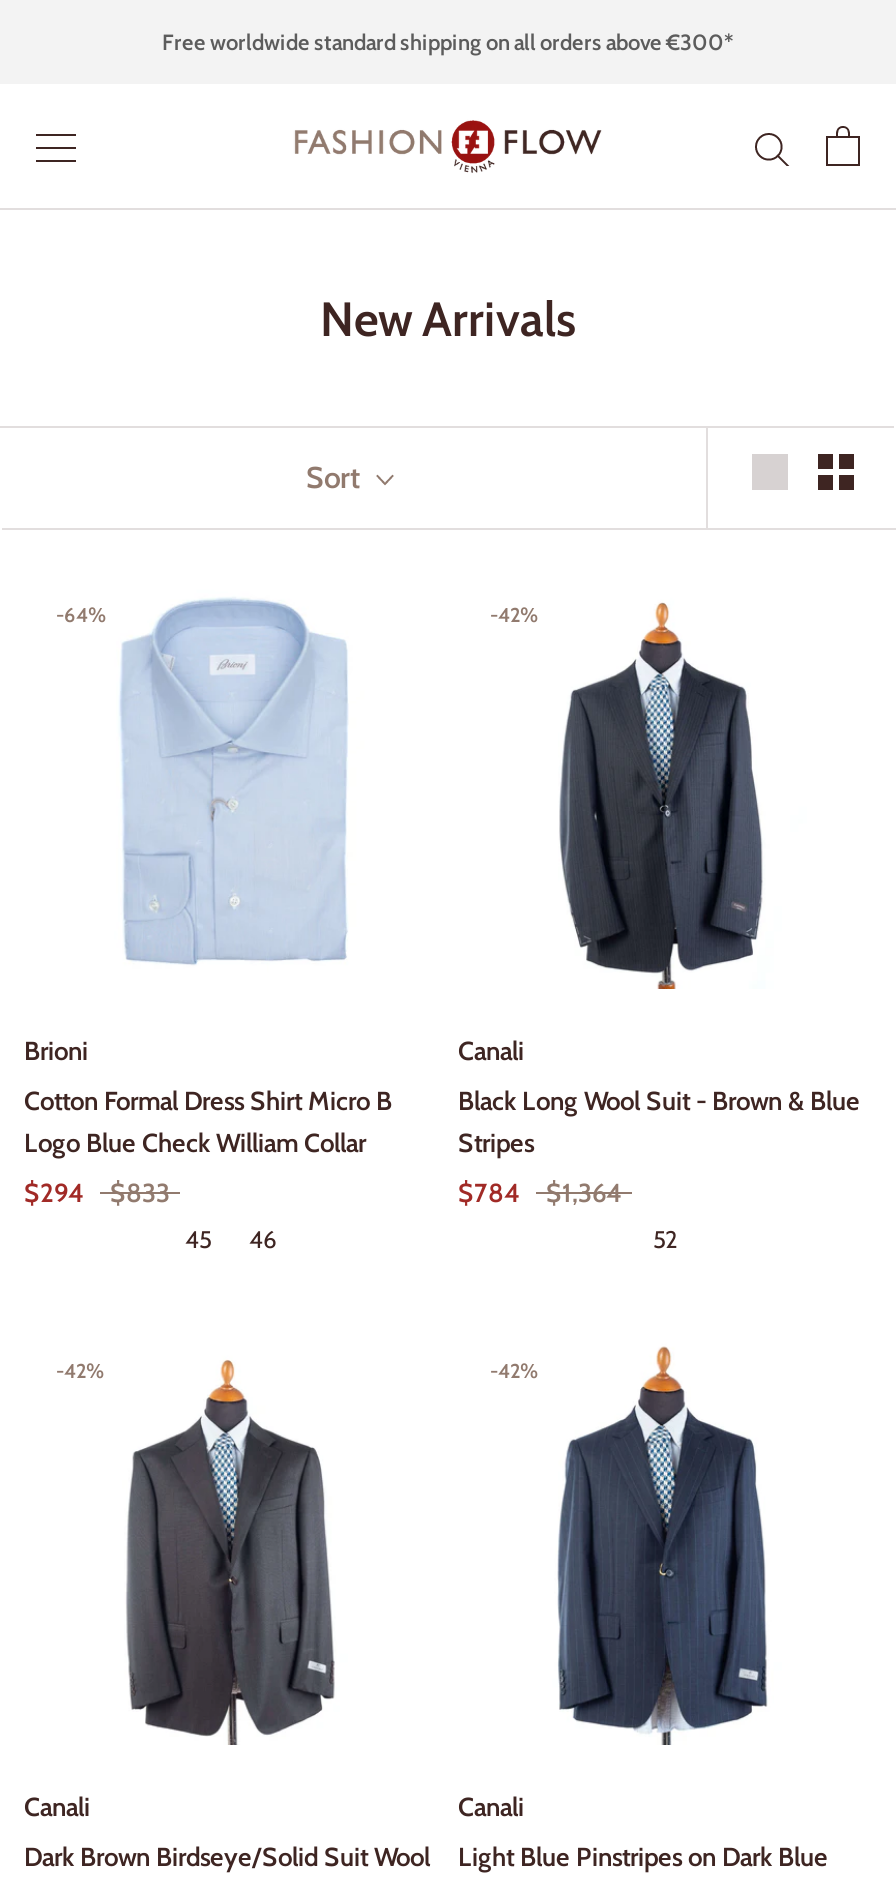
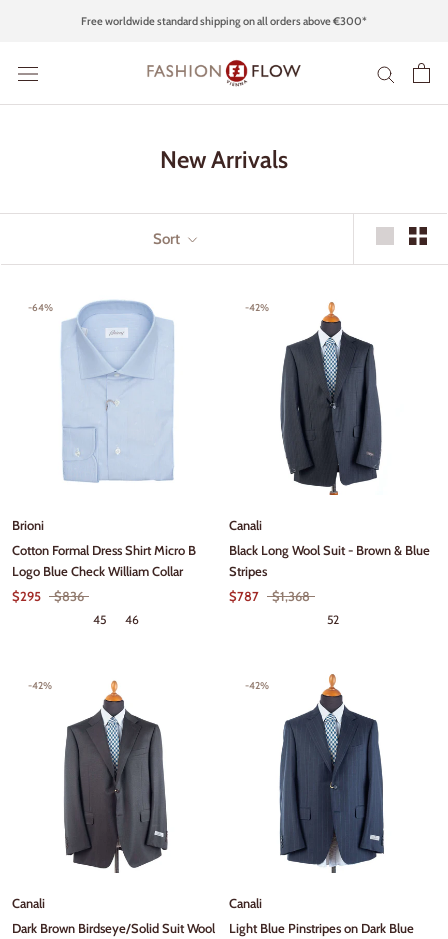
- $294
+ $295

- $833
+ $836

- $784
+ $787

- $1,364
+ $1,368
